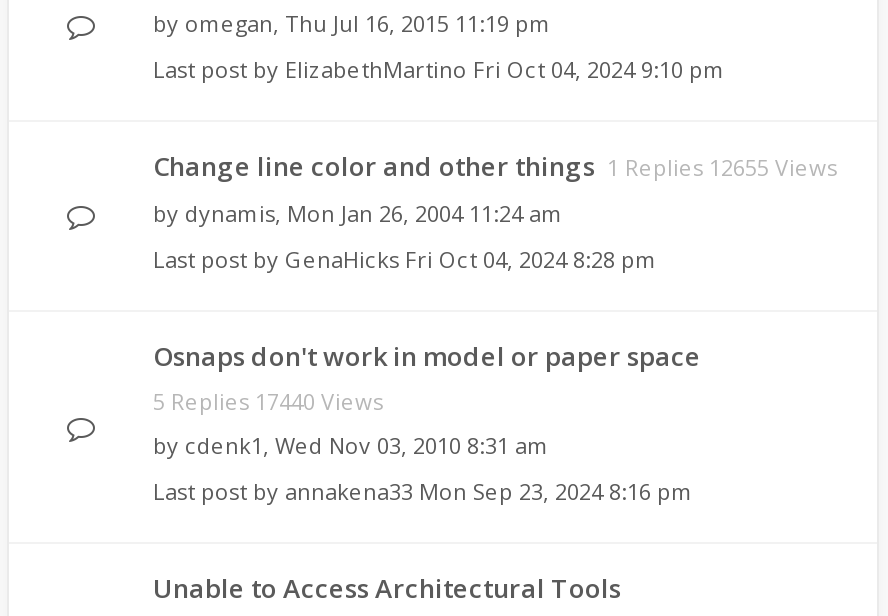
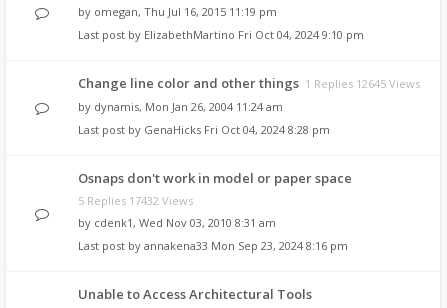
- Change line color and other things 1 Replies 12655 Views
+ Change line color and other things 1 Replies 12645 Views

- 5 Replies 17440 Views
+ 5 Replies 17432 Views
